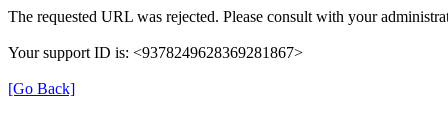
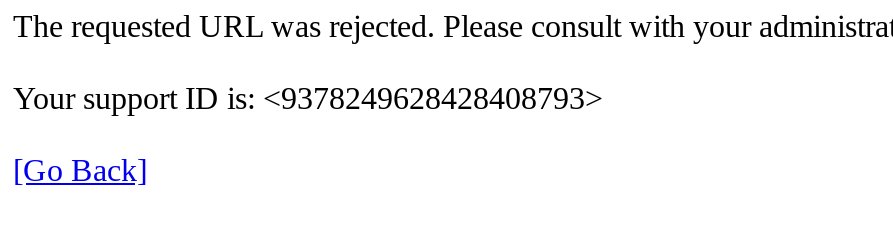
- Your support ID is: <9378249628369281867>
+ Your support ID is: <9378249628428408793>
